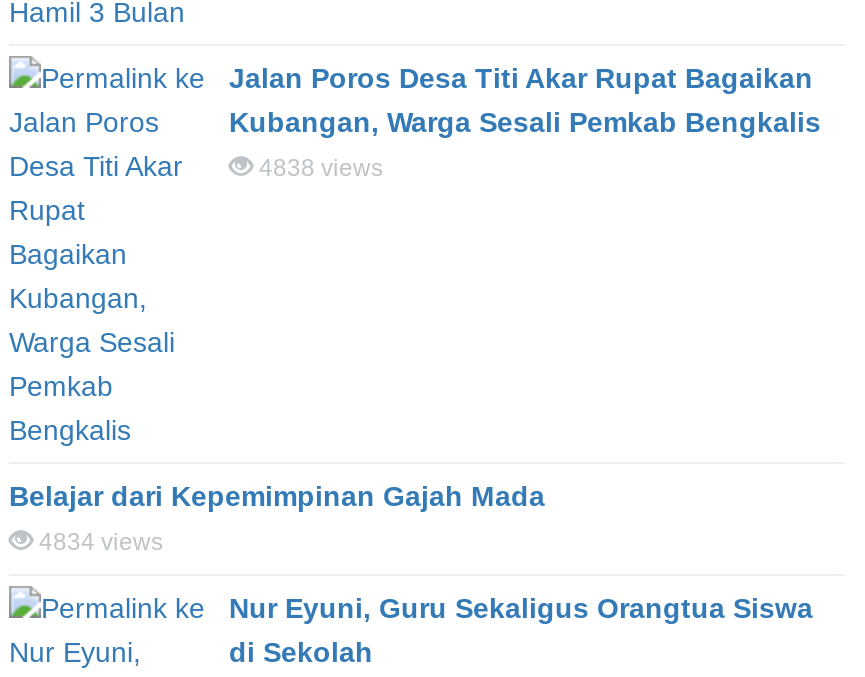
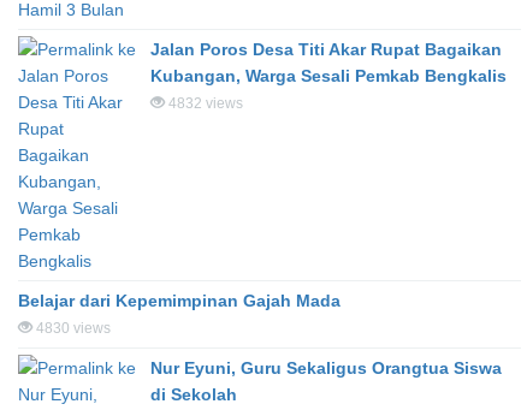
- 4838 views
+ 4832 views

- 4834 views
+ 4830 views
